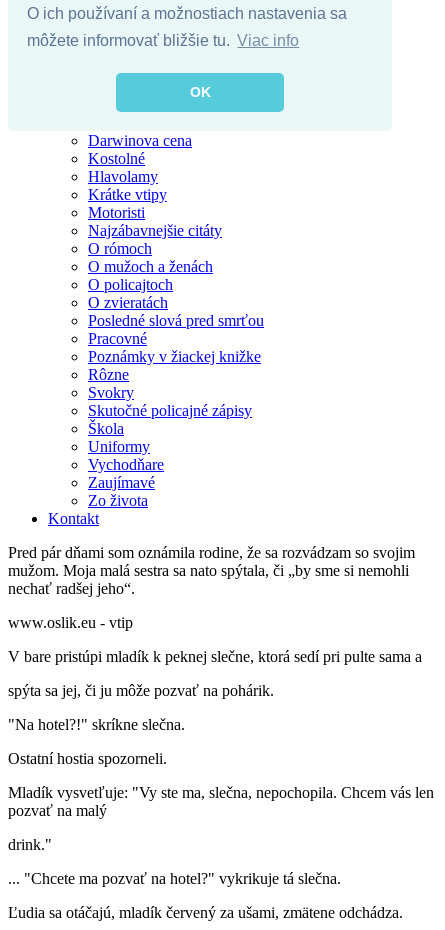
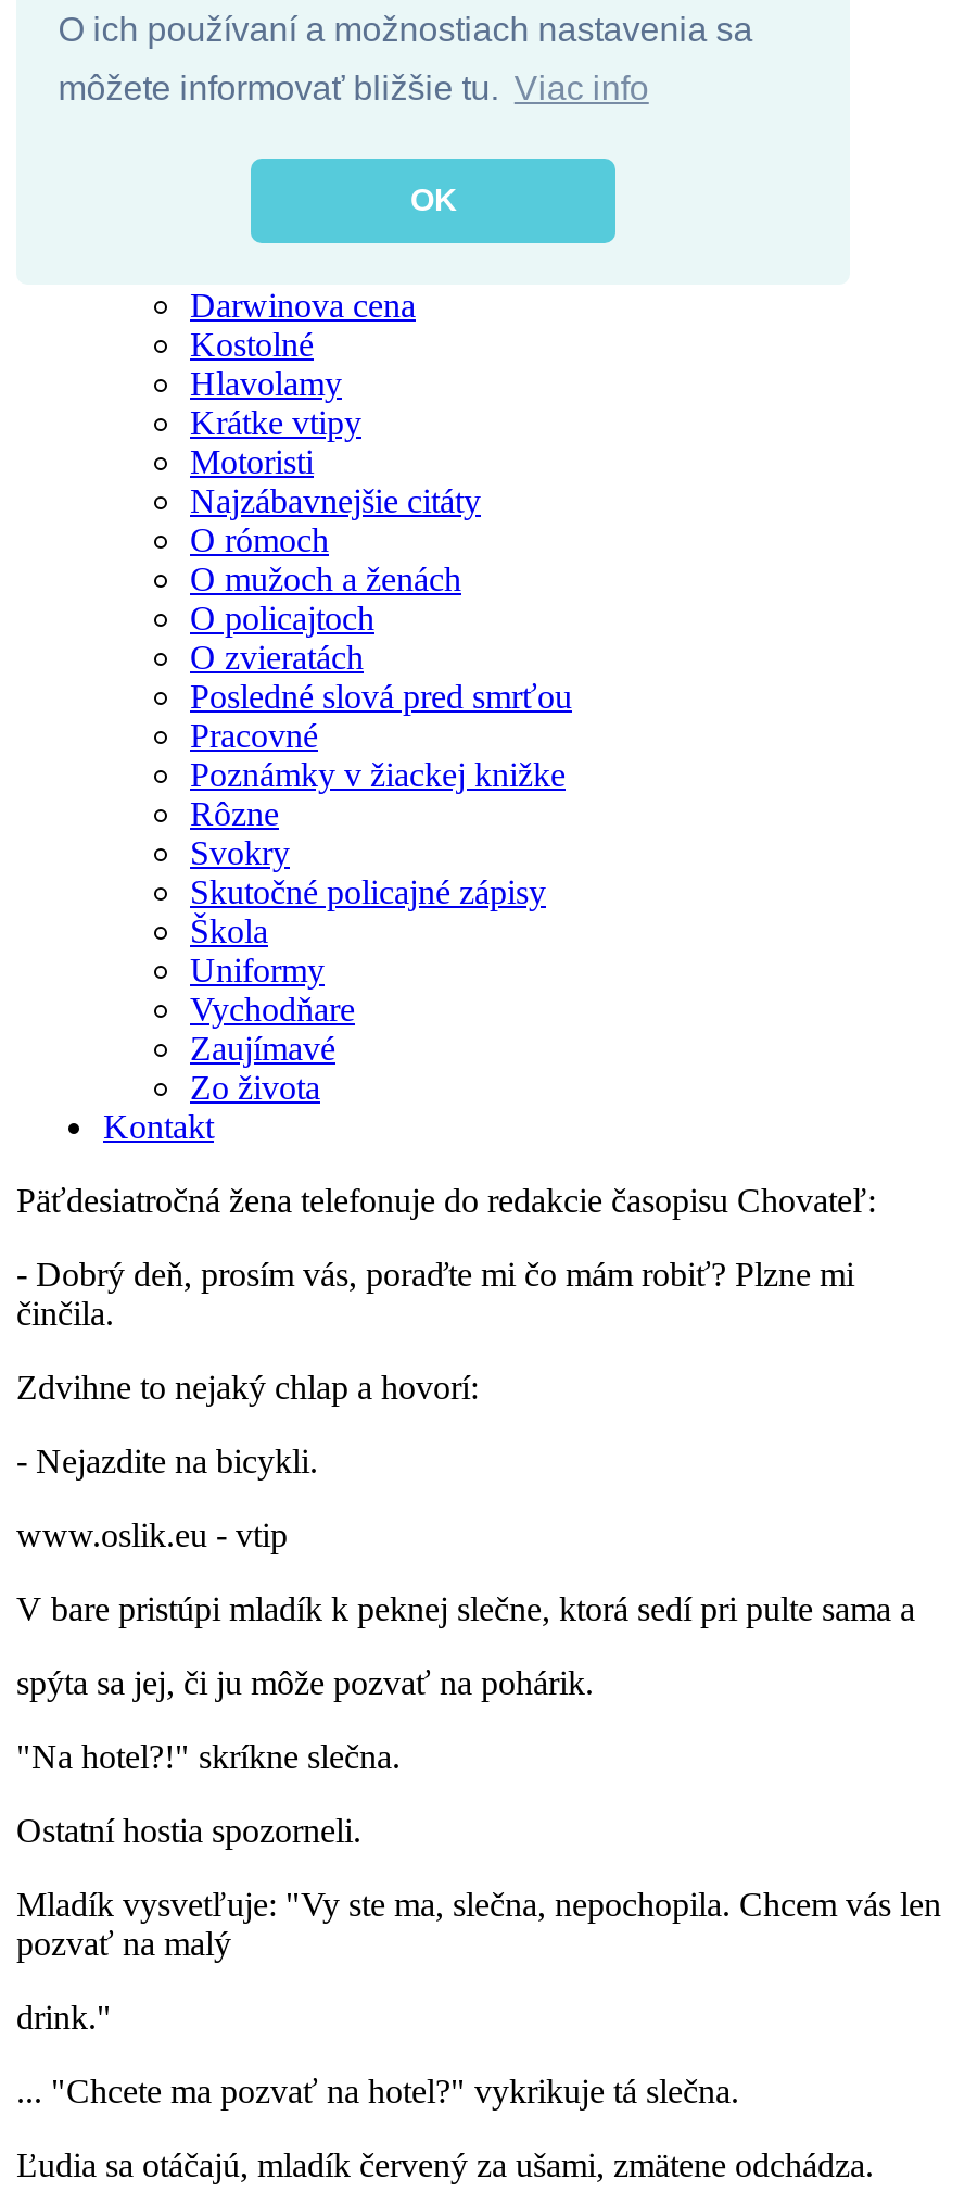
- Pred pár dňami som oznámila rodine, že sa rozvádzam so svojim
- mužom. Moja malá sestra sa nato spýtala, či „by sme si nemohli
- nechať radšej jeho“.
+ Päťdesiatročná žena telefonuje do redakcie časopisu Chovateľ:
+ - Dobrý deň, prosím vás, poraďte mi čo mám robiť? Plzne mi
+ činčila.
+ Zdvihne to nejaký chlap a hovorí:
+ - Nejazdite na bicykli.
